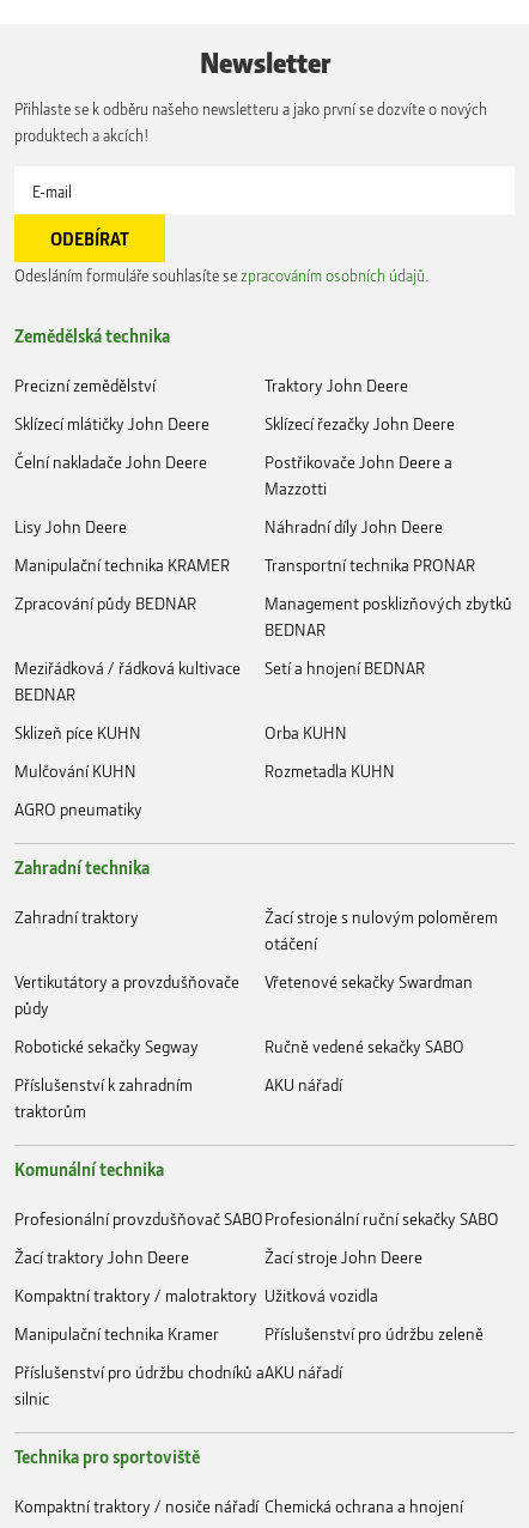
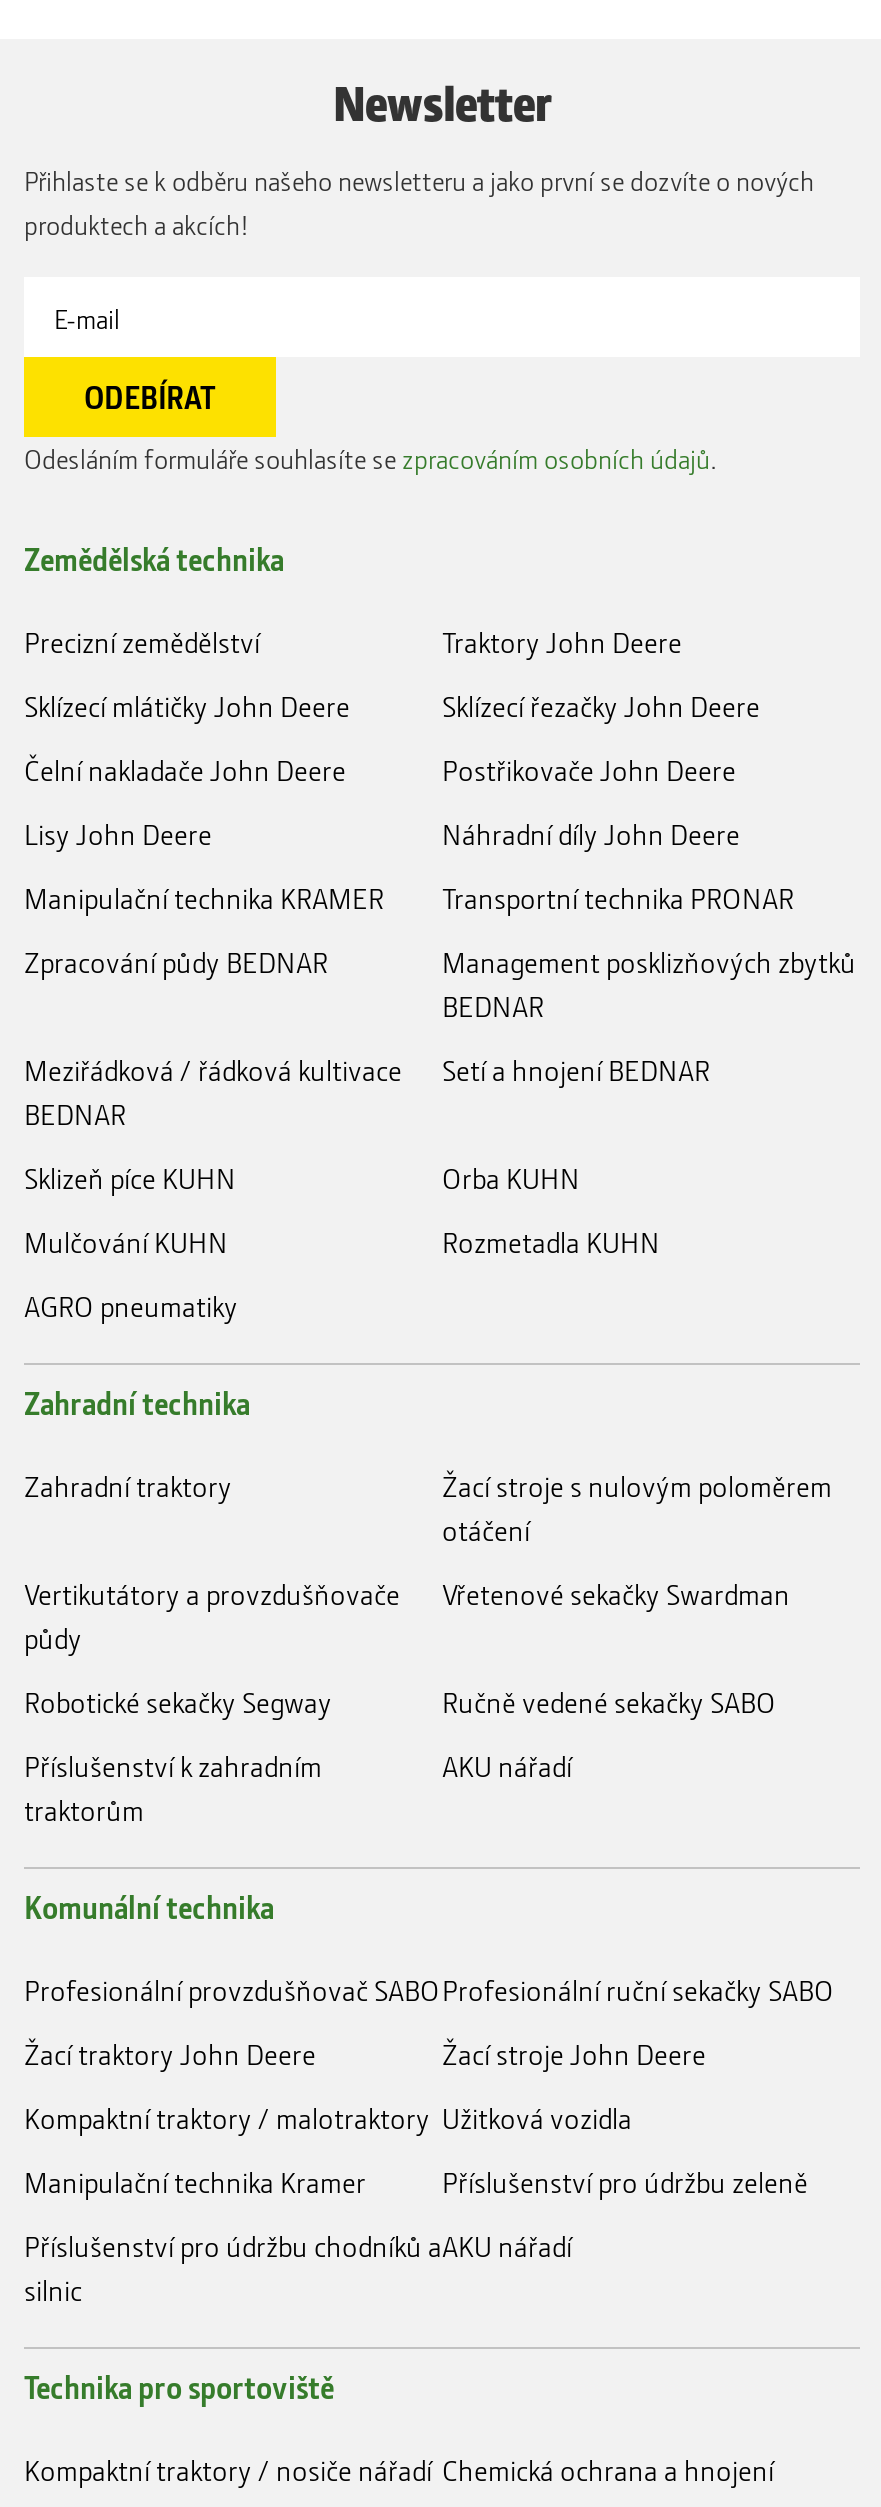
- Postřikovače John Deere a
- Mazzotti
+ Postřikovače John Deere
